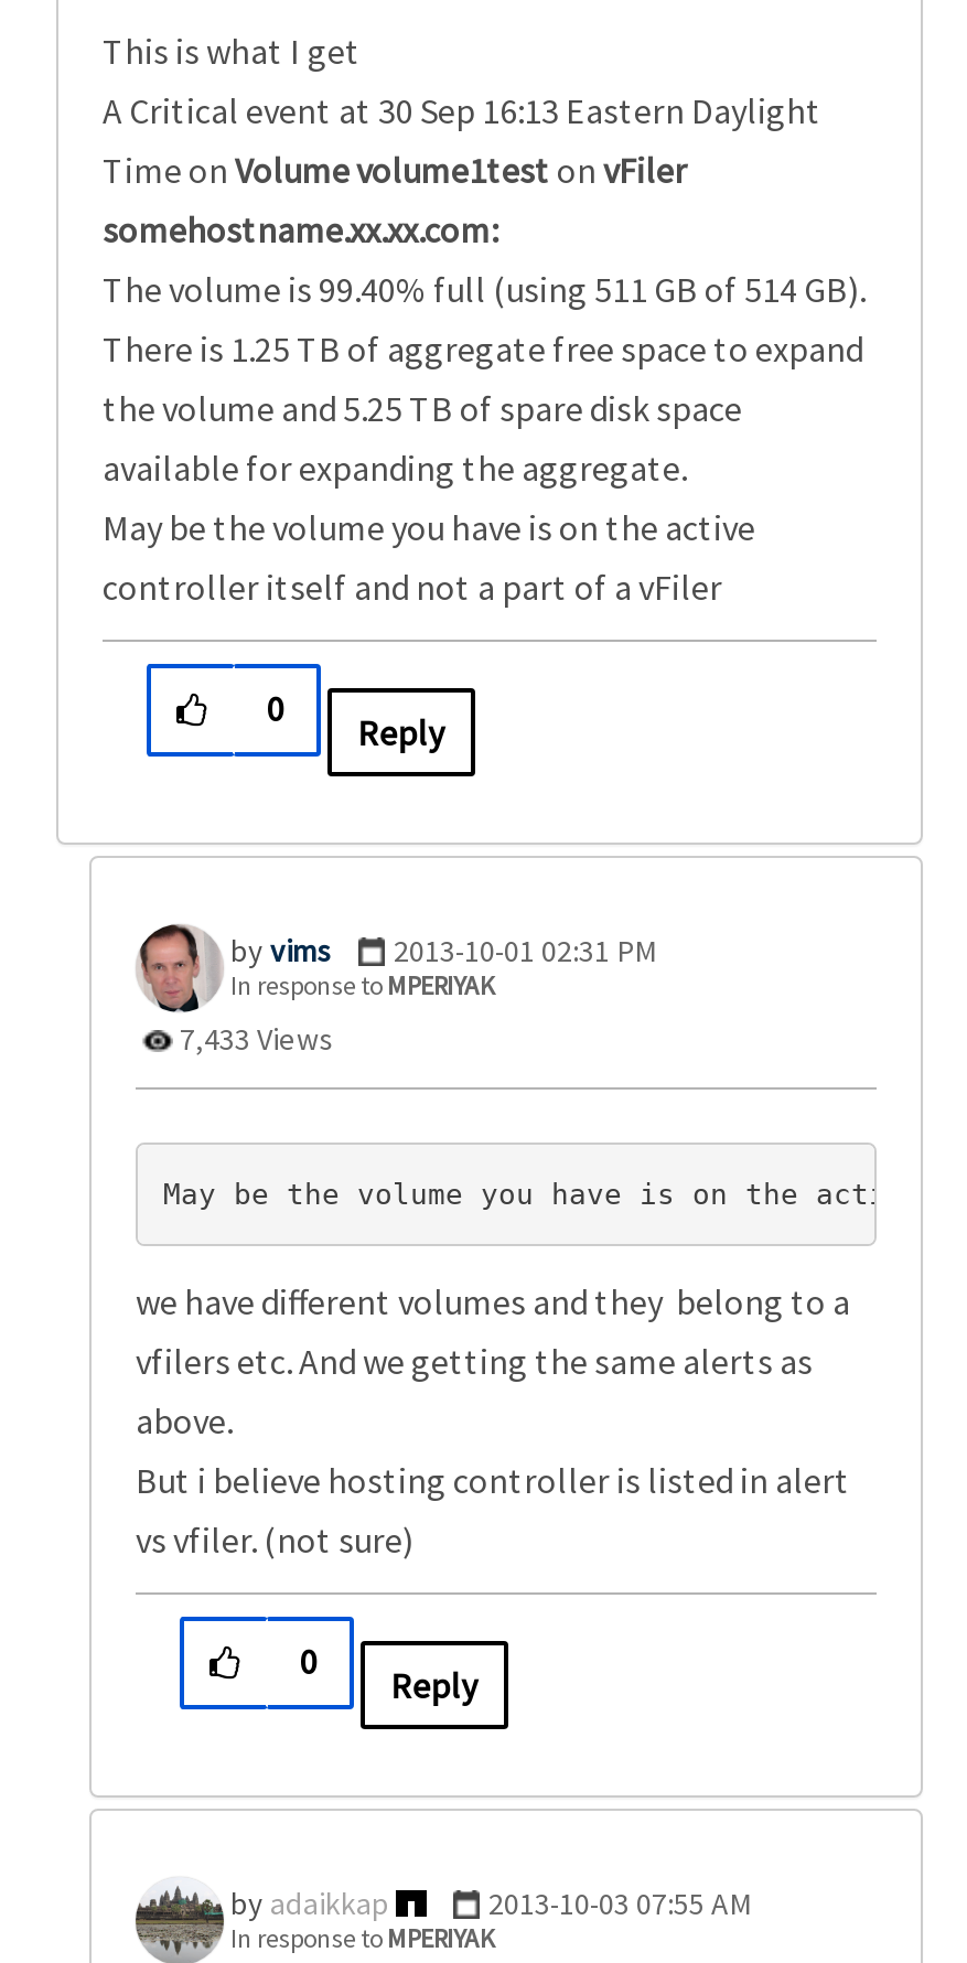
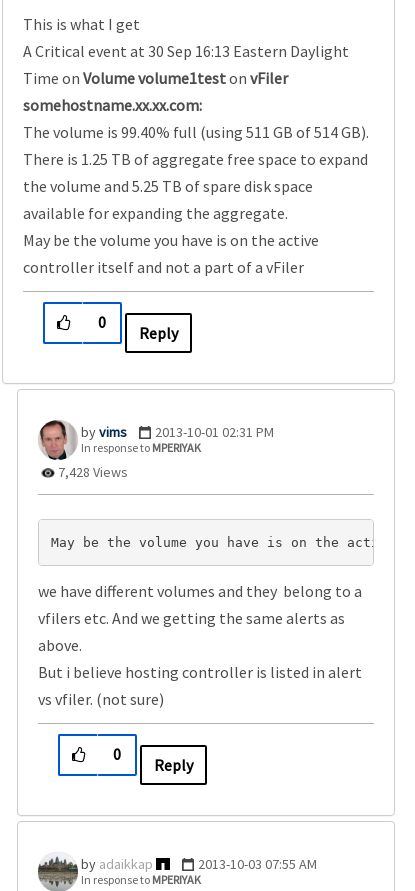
- 7,433 Views
+ 7,428 Views
